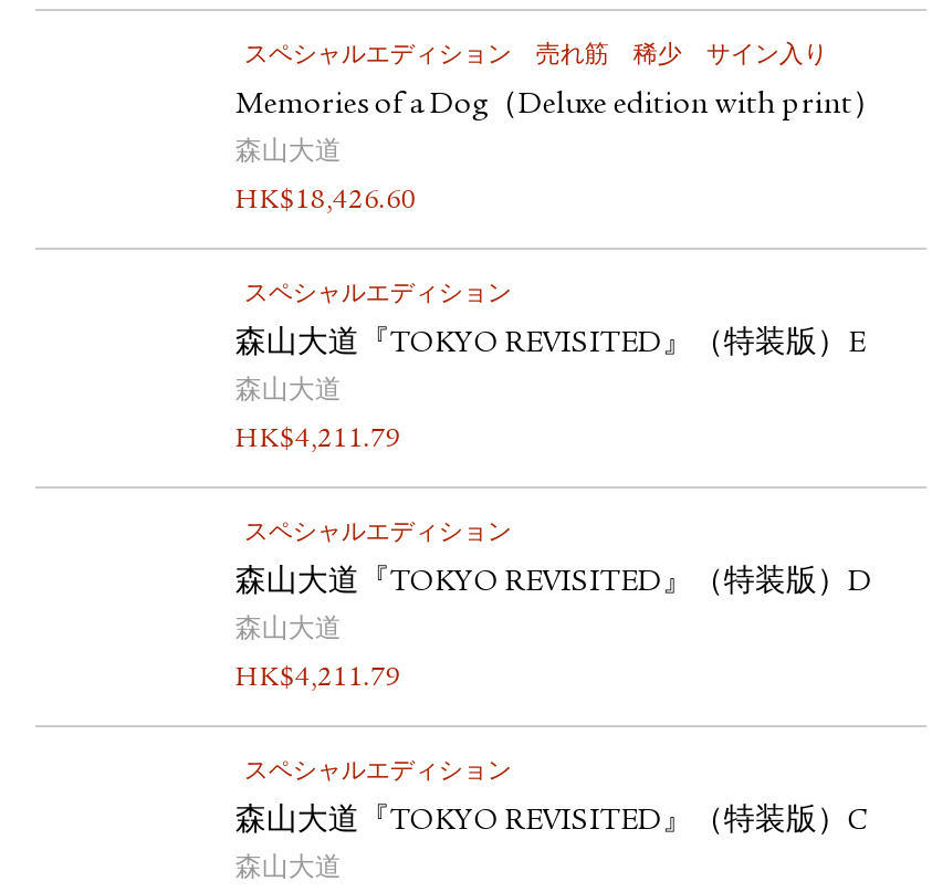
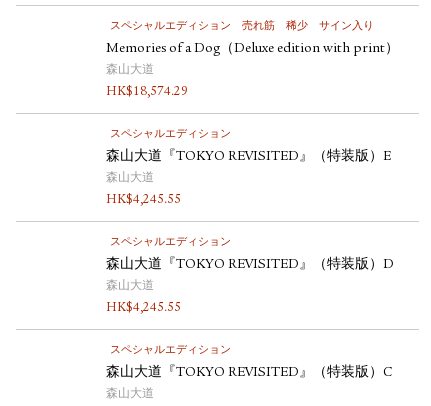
- HK$18,426.60
+ HK$18,574.29

- HK$4,211.79
+ HK$4,245.55

- HK$4,211.79
+ HK$4,245.55
